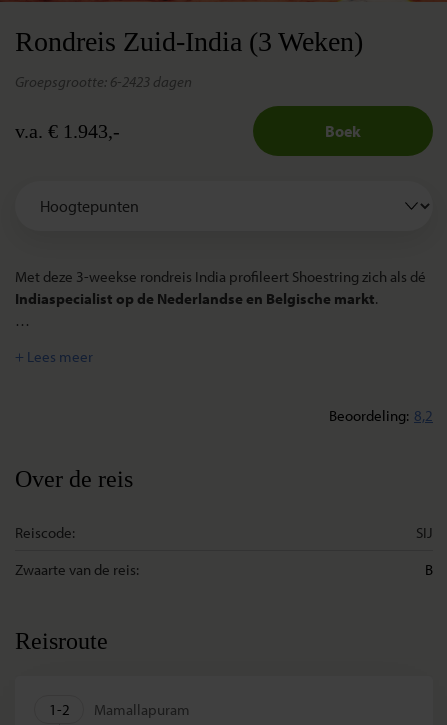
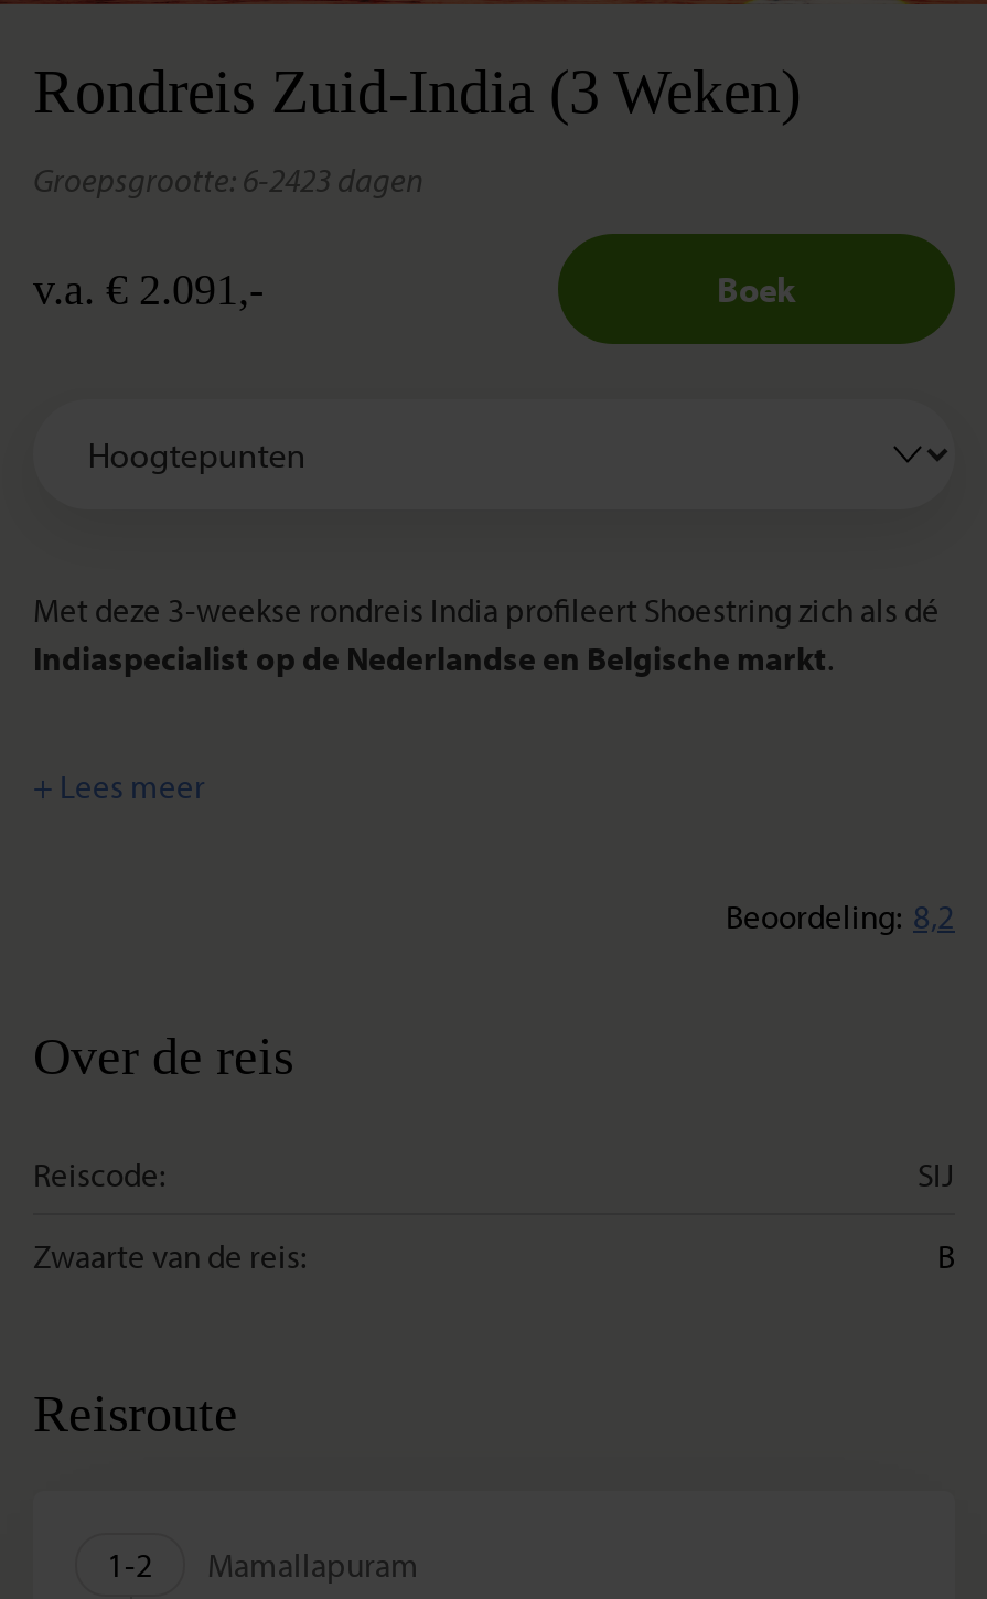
- v.a. € 1.943,-
+ v.a. € 2.091,-
